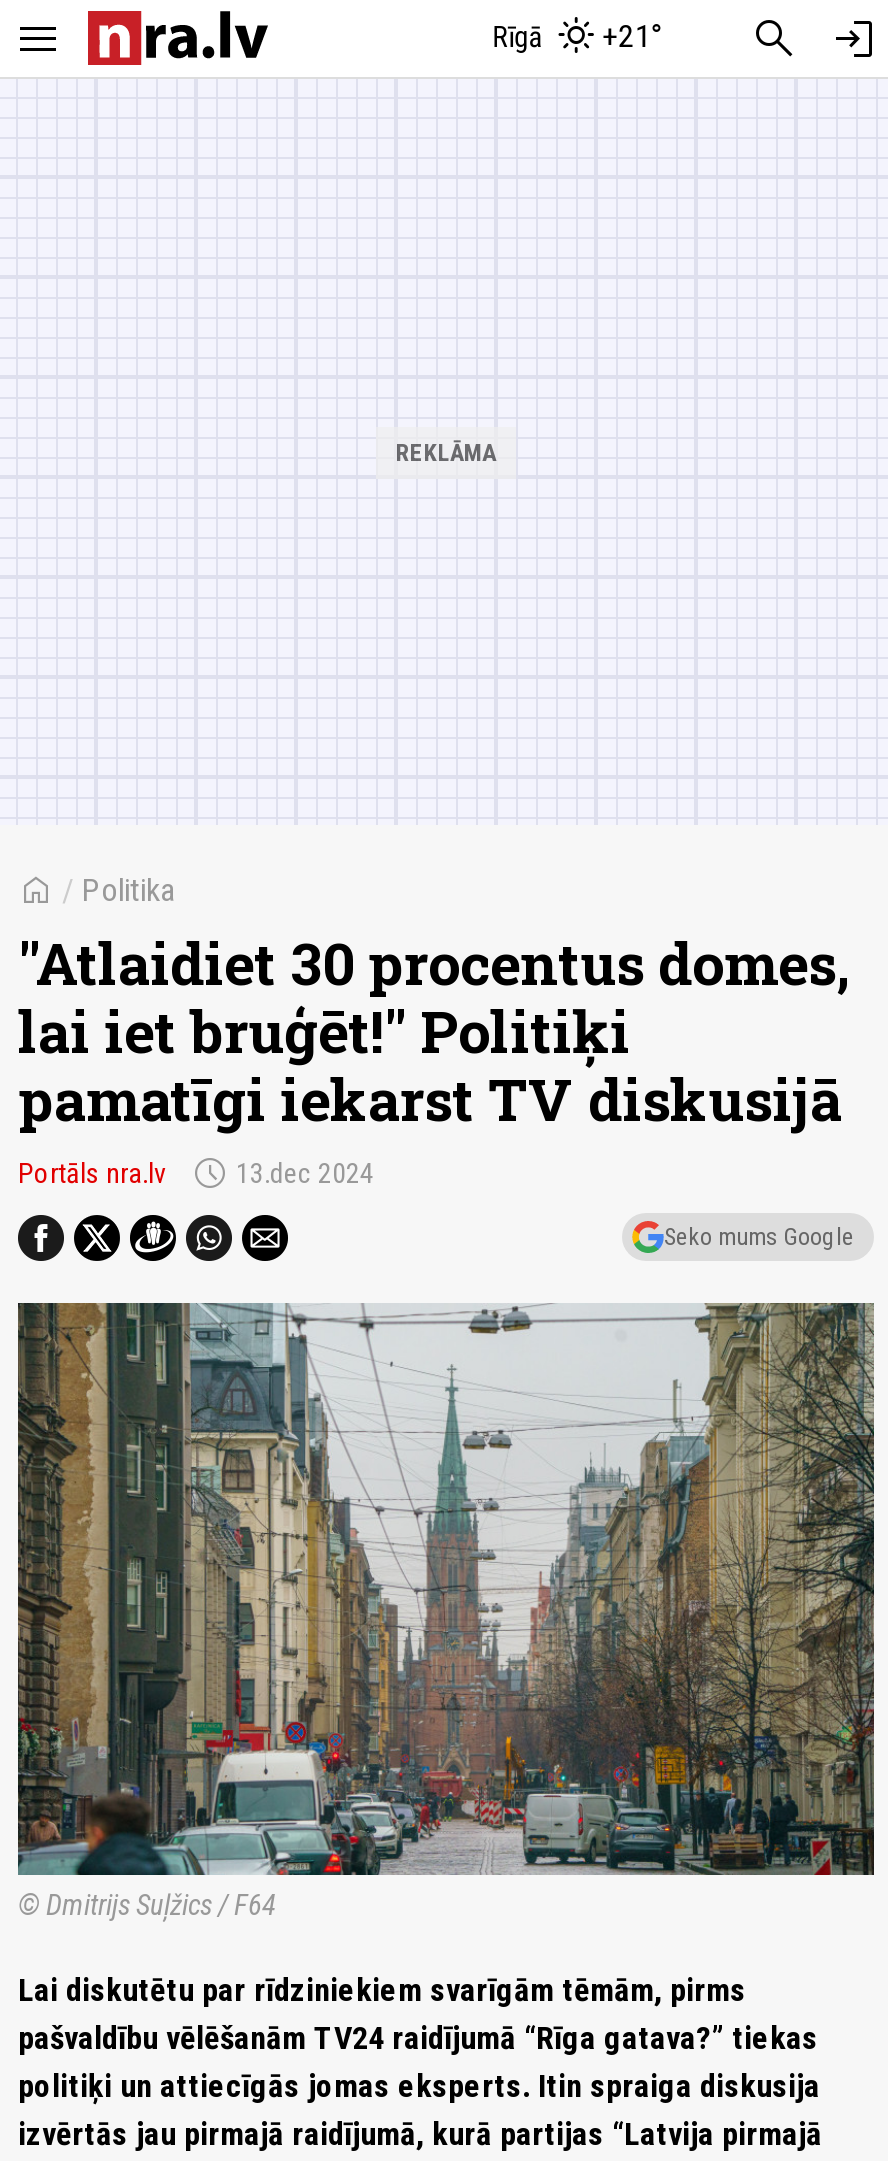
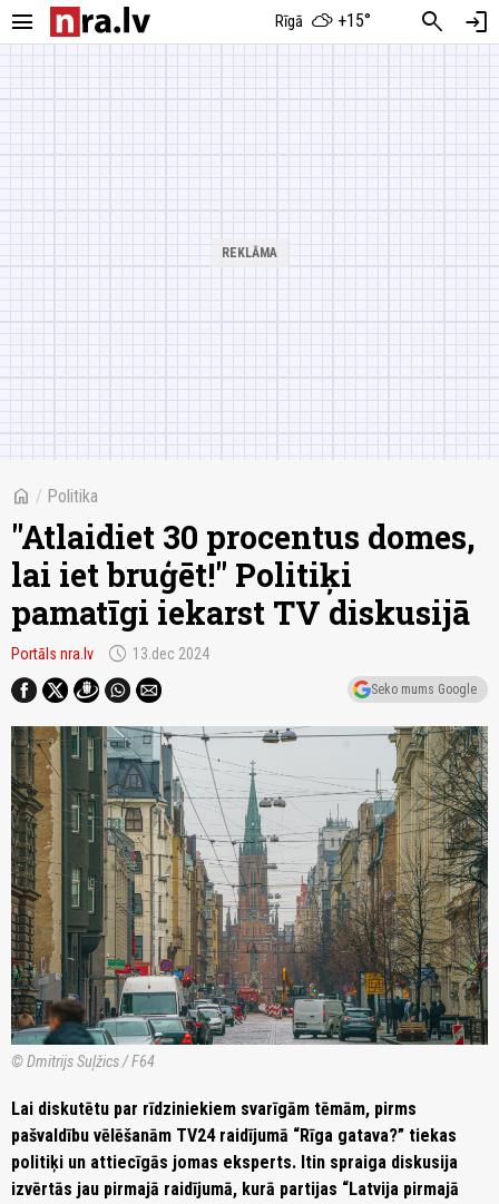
- Rīgā +21°
+ Rīgā +15°
